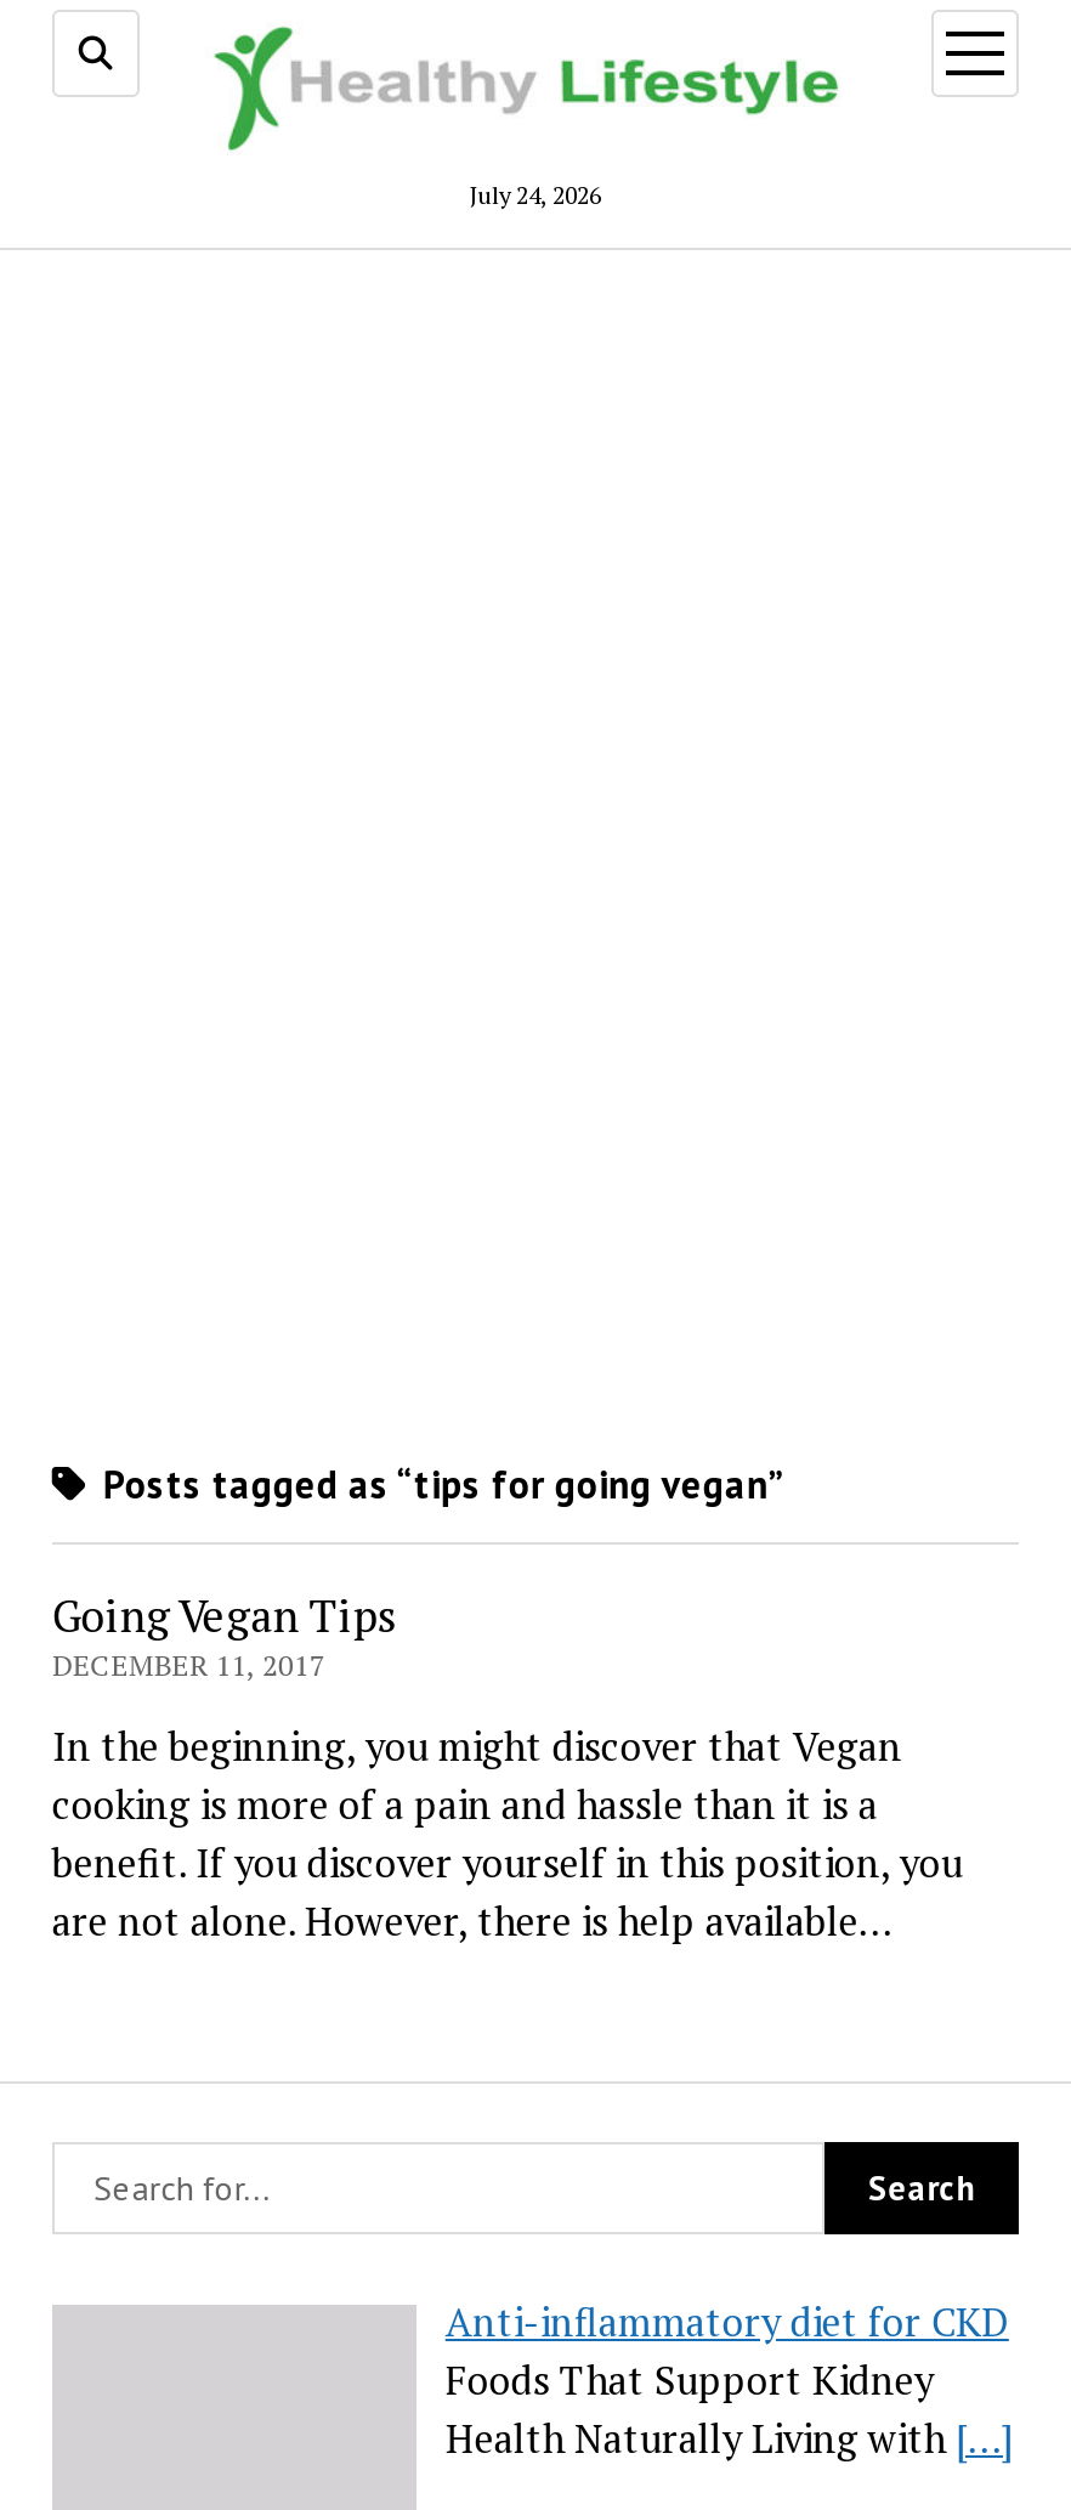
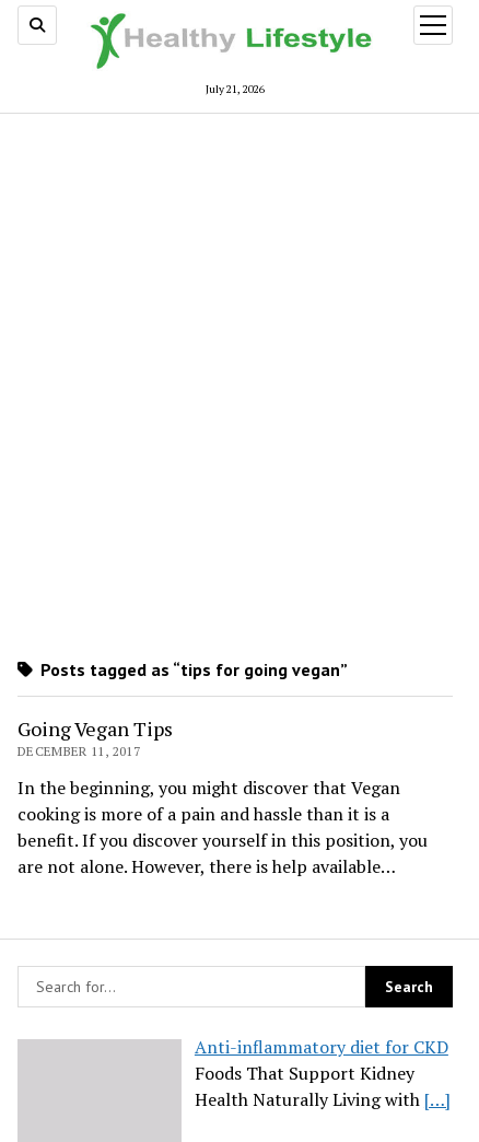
- July 24, 2026
+ July 21, 2026
